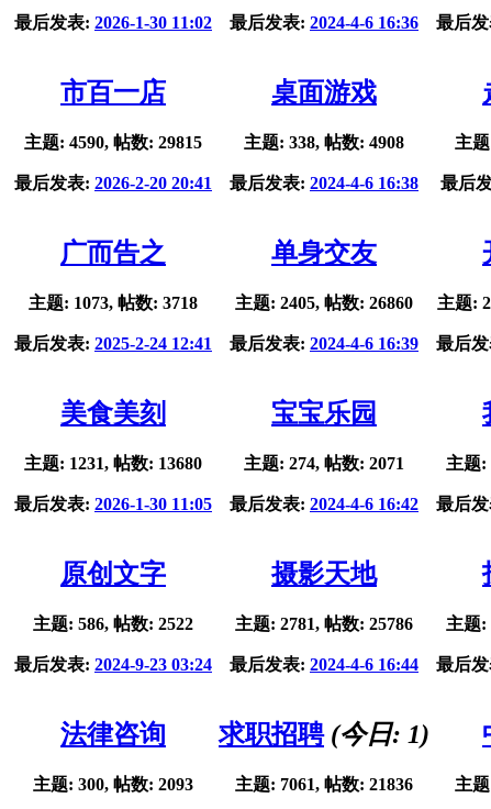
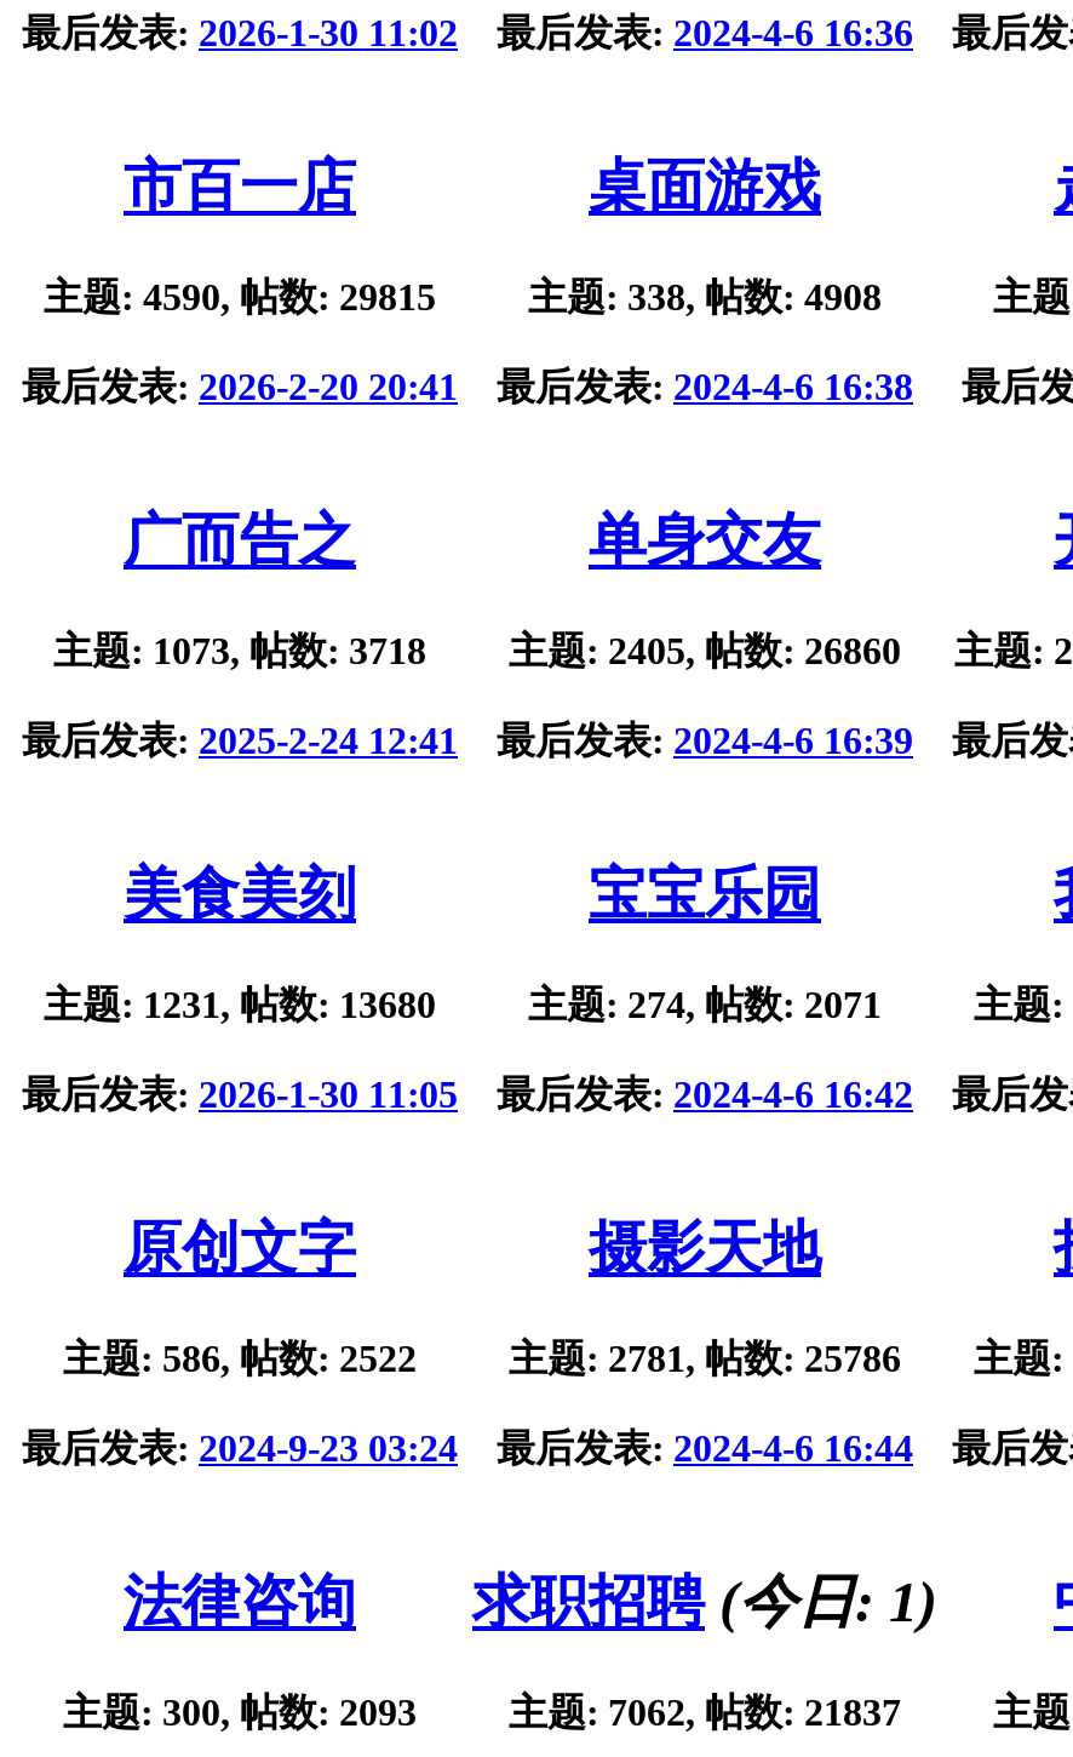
- 主题: 7061, 帖数: 21836
+ 主题: 7062, 帖数: 21837
